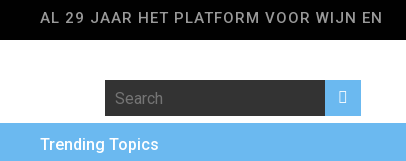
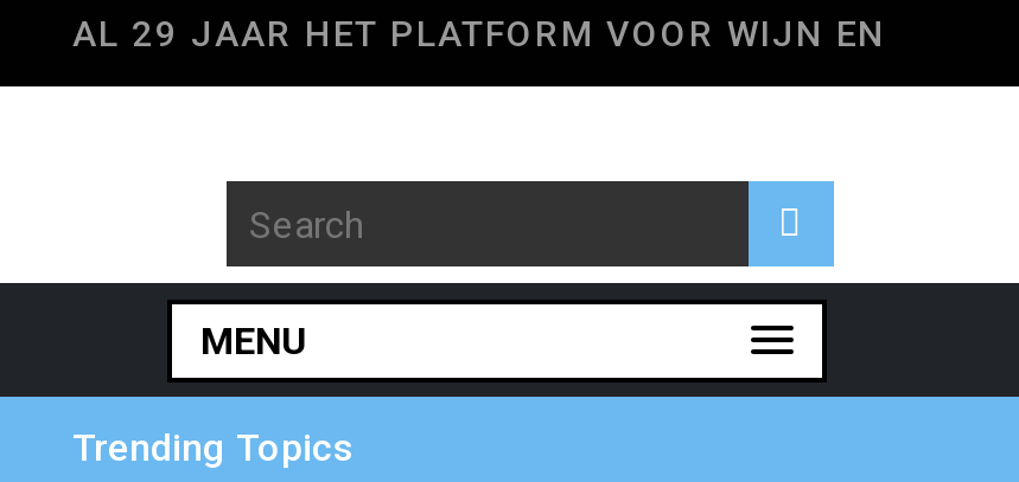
+ MENU
